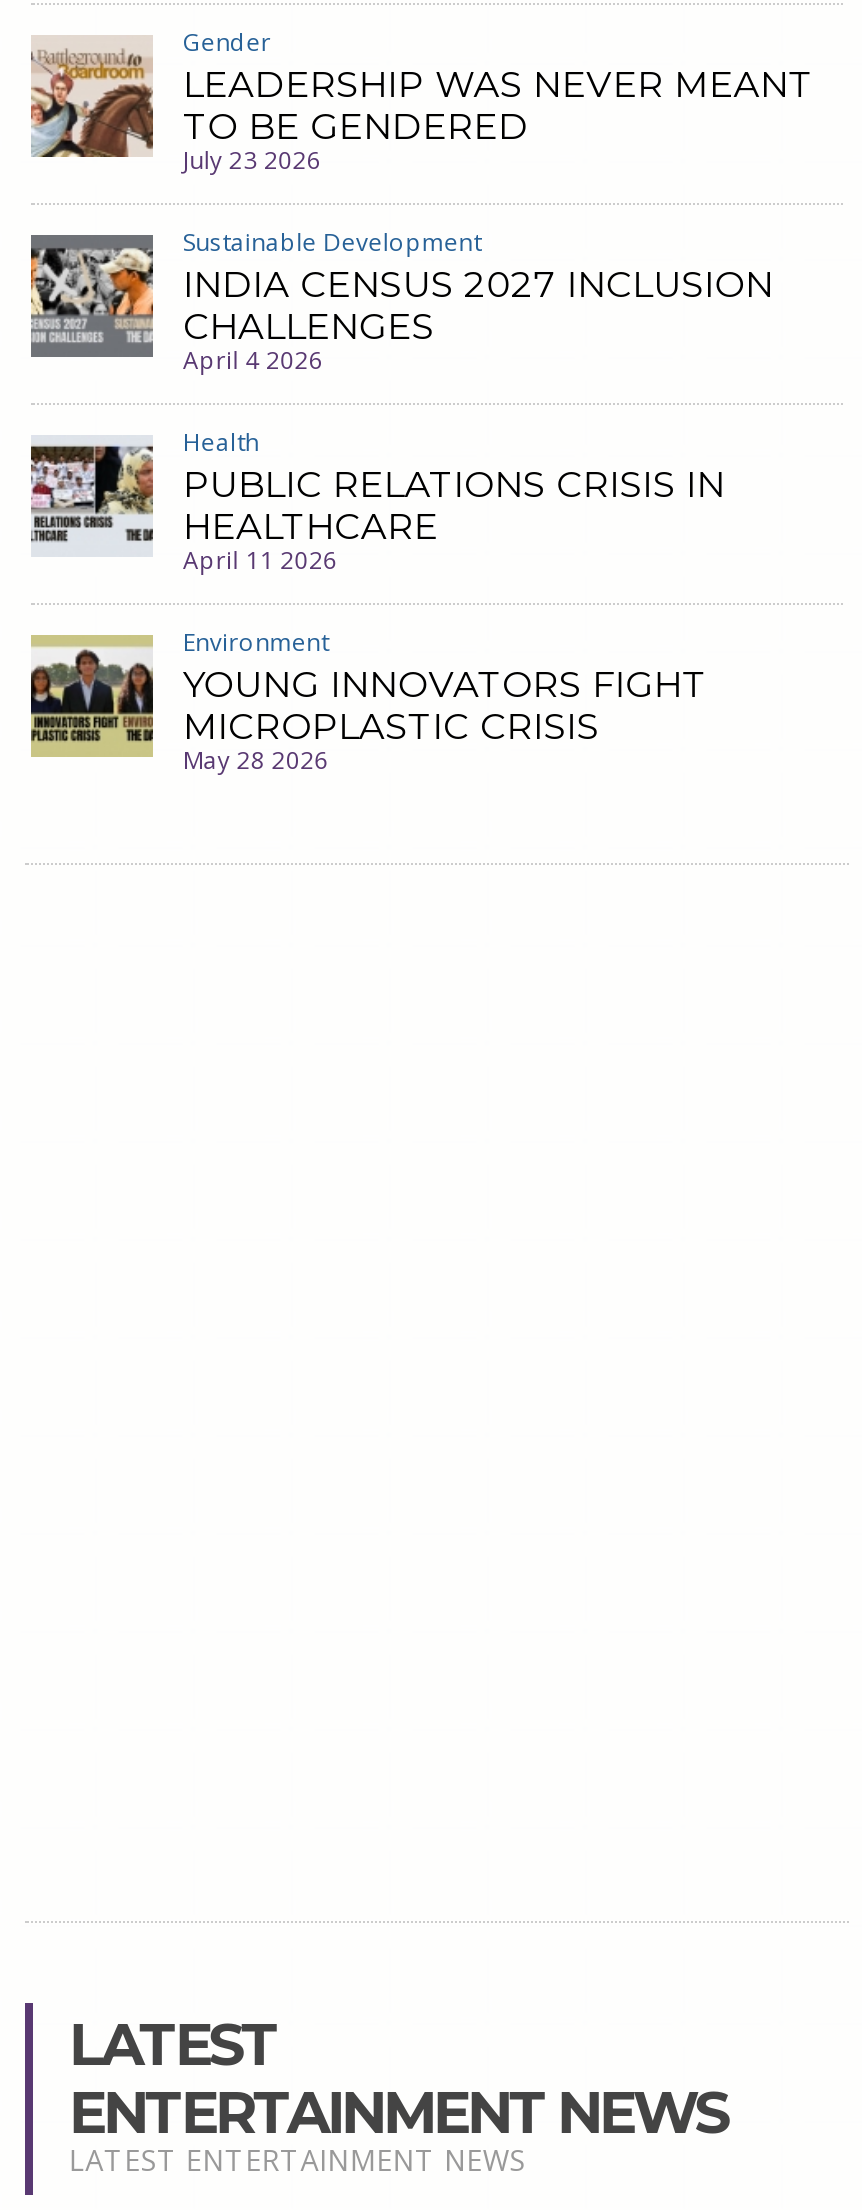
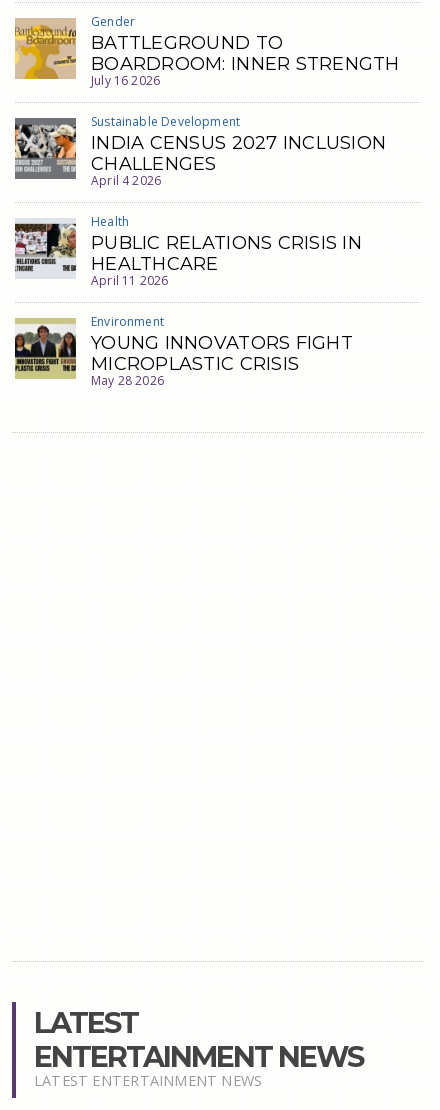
- [image]
- LEADERSHIP WAS NEVER MEANT
- TO BE GENDERED
- July 23 2026
+ [image]
+ BATTLEGROUND TO
+ BOARDROOM: INNER STRENGTH
+ July 16 2026
